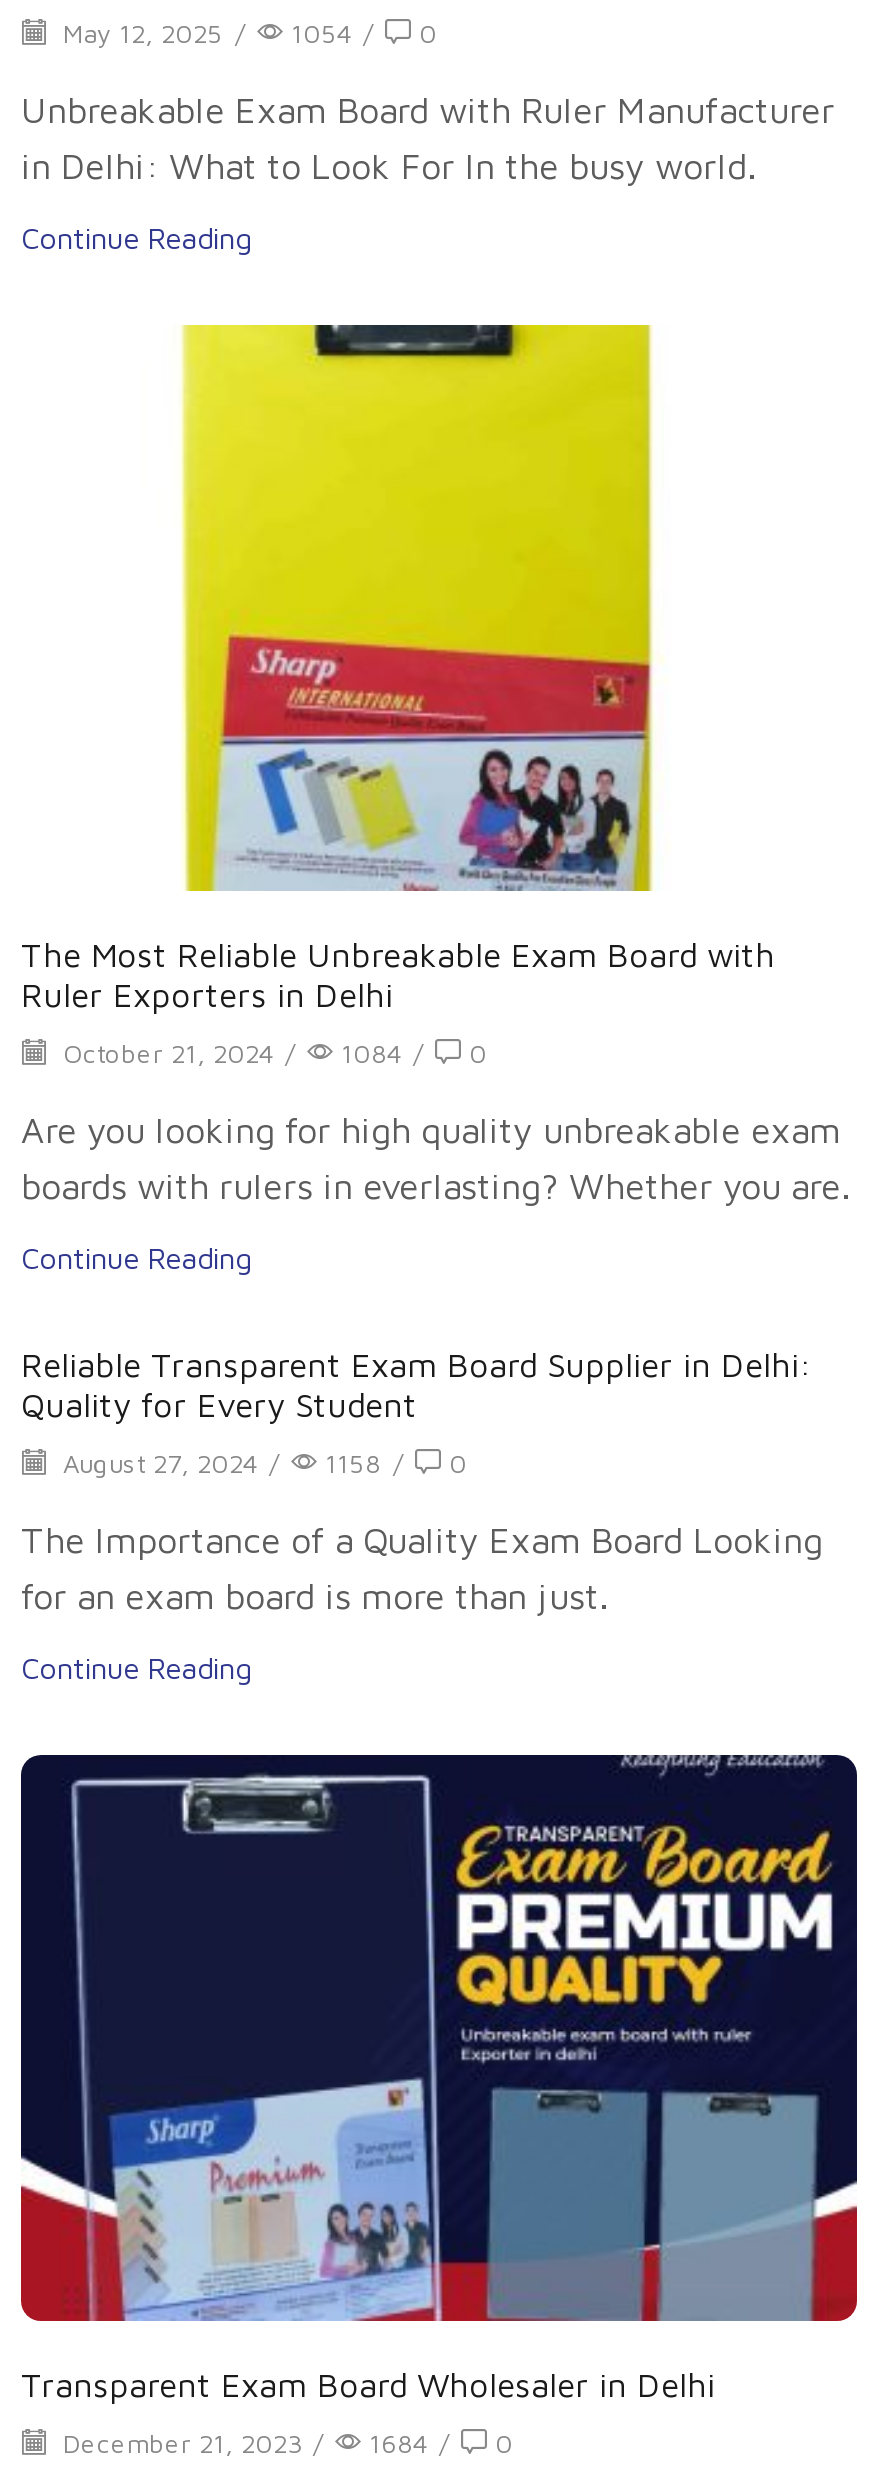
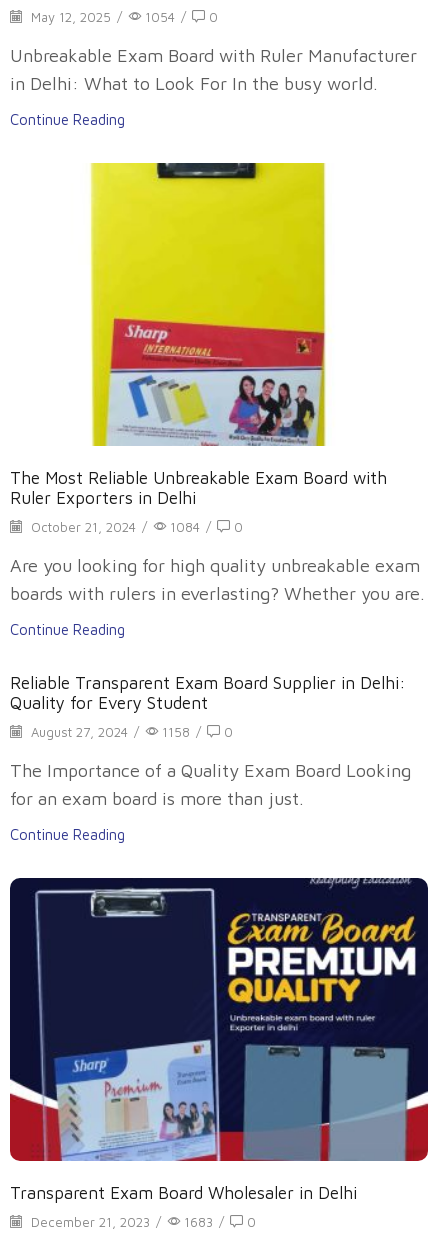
- 1684 /
+ 1683 /
